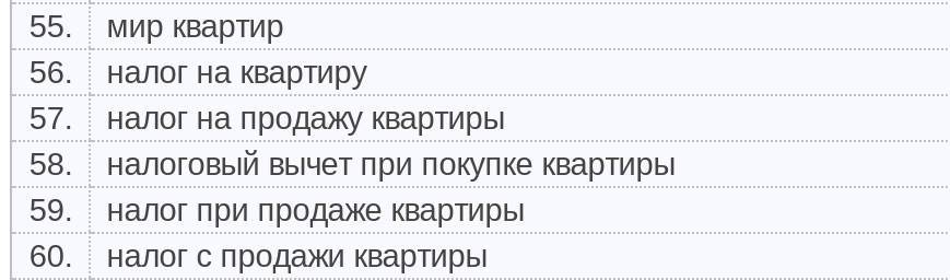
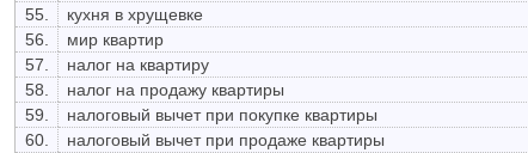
moved down: мир квартир

moved down: налог на квартиру

+ кухня в хрущевке

moved down: налог на продажу квартиры

moved down: налоговый вычет при покупке квартиры

- налог при продаже квартиры

- налог с продажи квартиры
+ налоговый вычет при продаже квартиры
